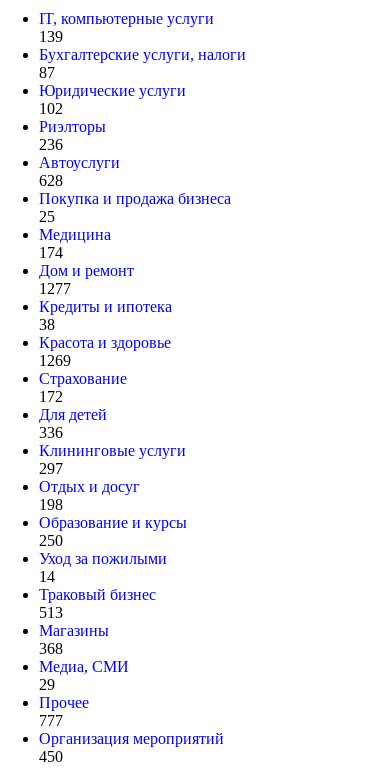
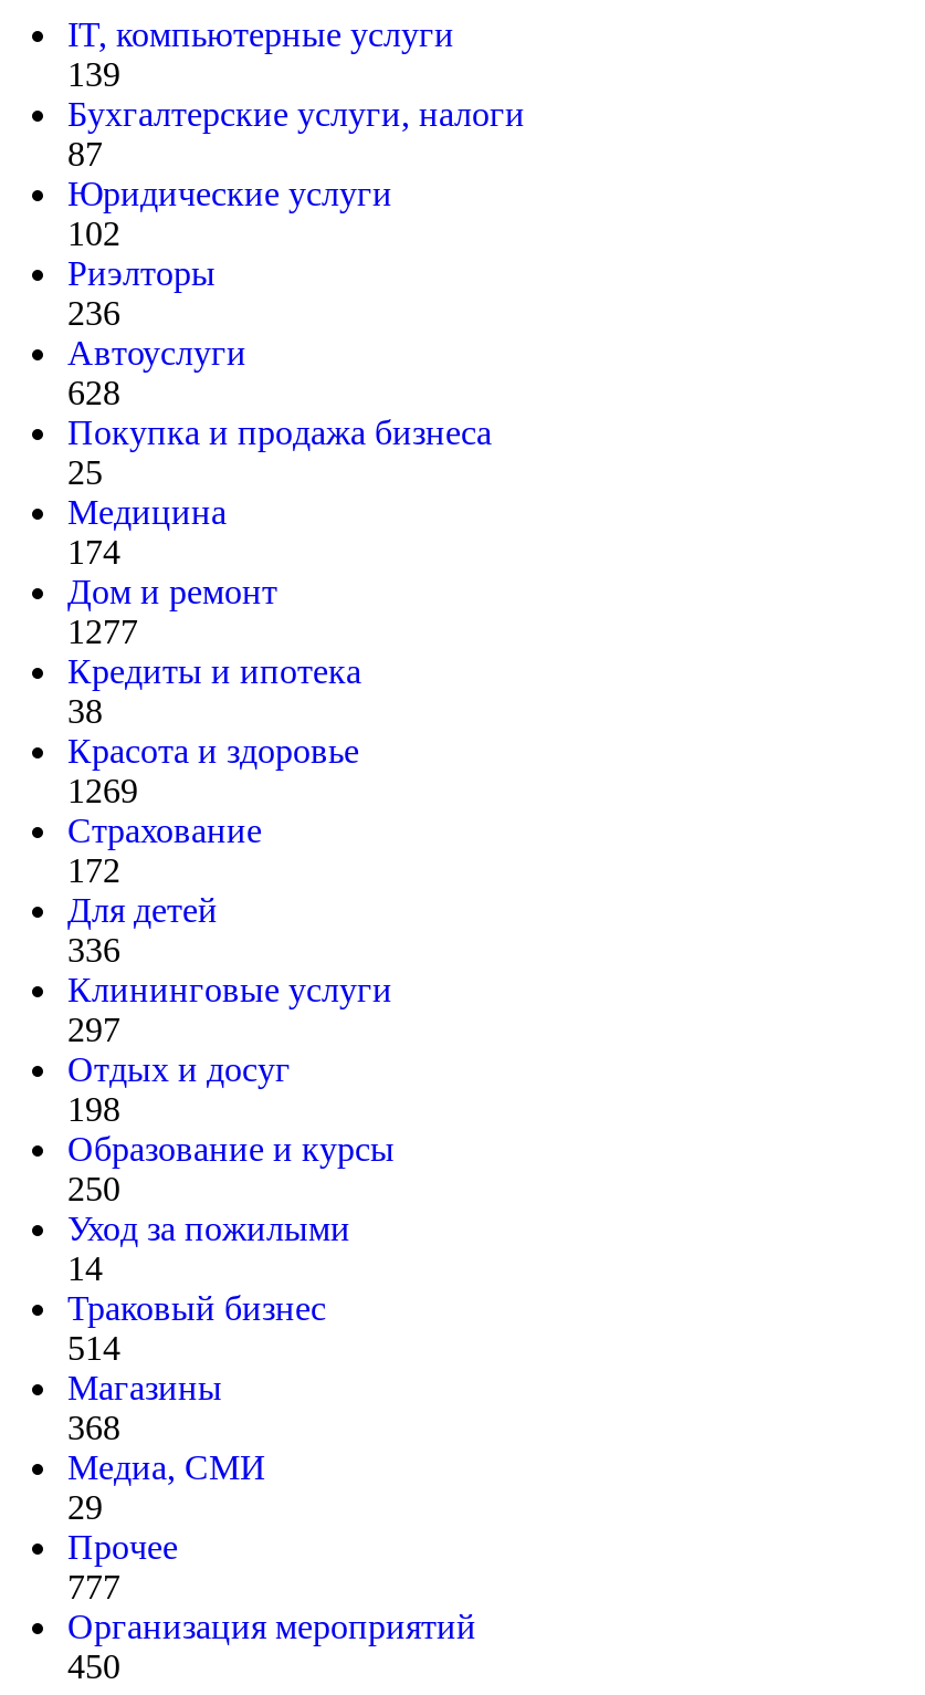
- 513
+ 514
